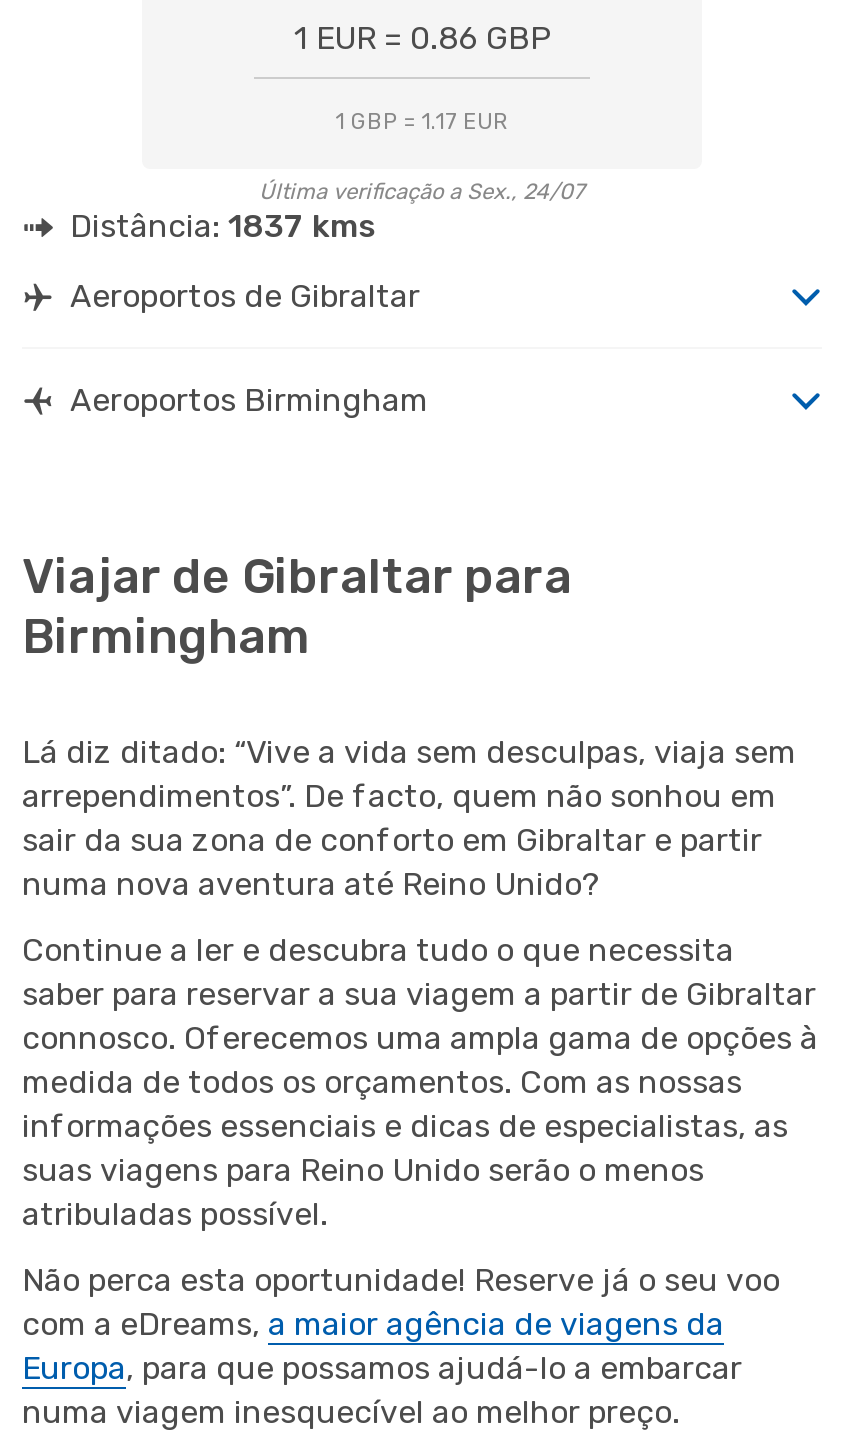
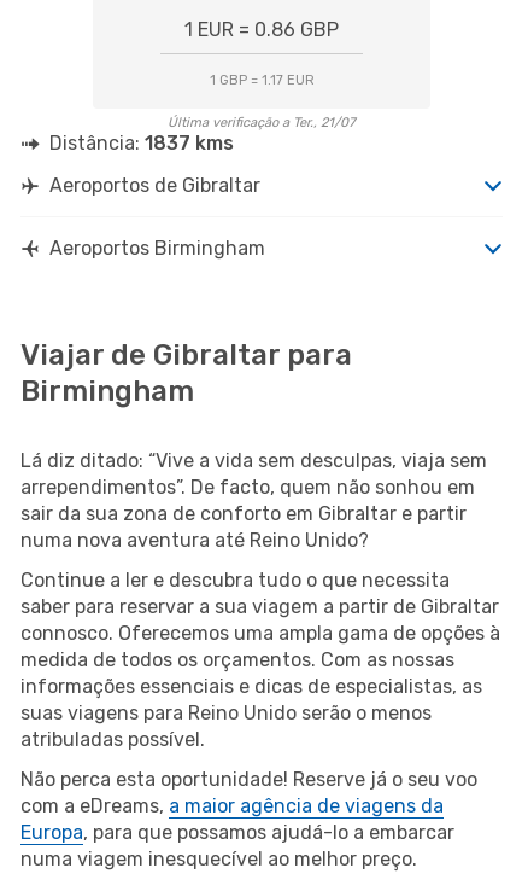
- Última verificação a Sex., 24/07
+ Última verificação a Ter., 21/07
